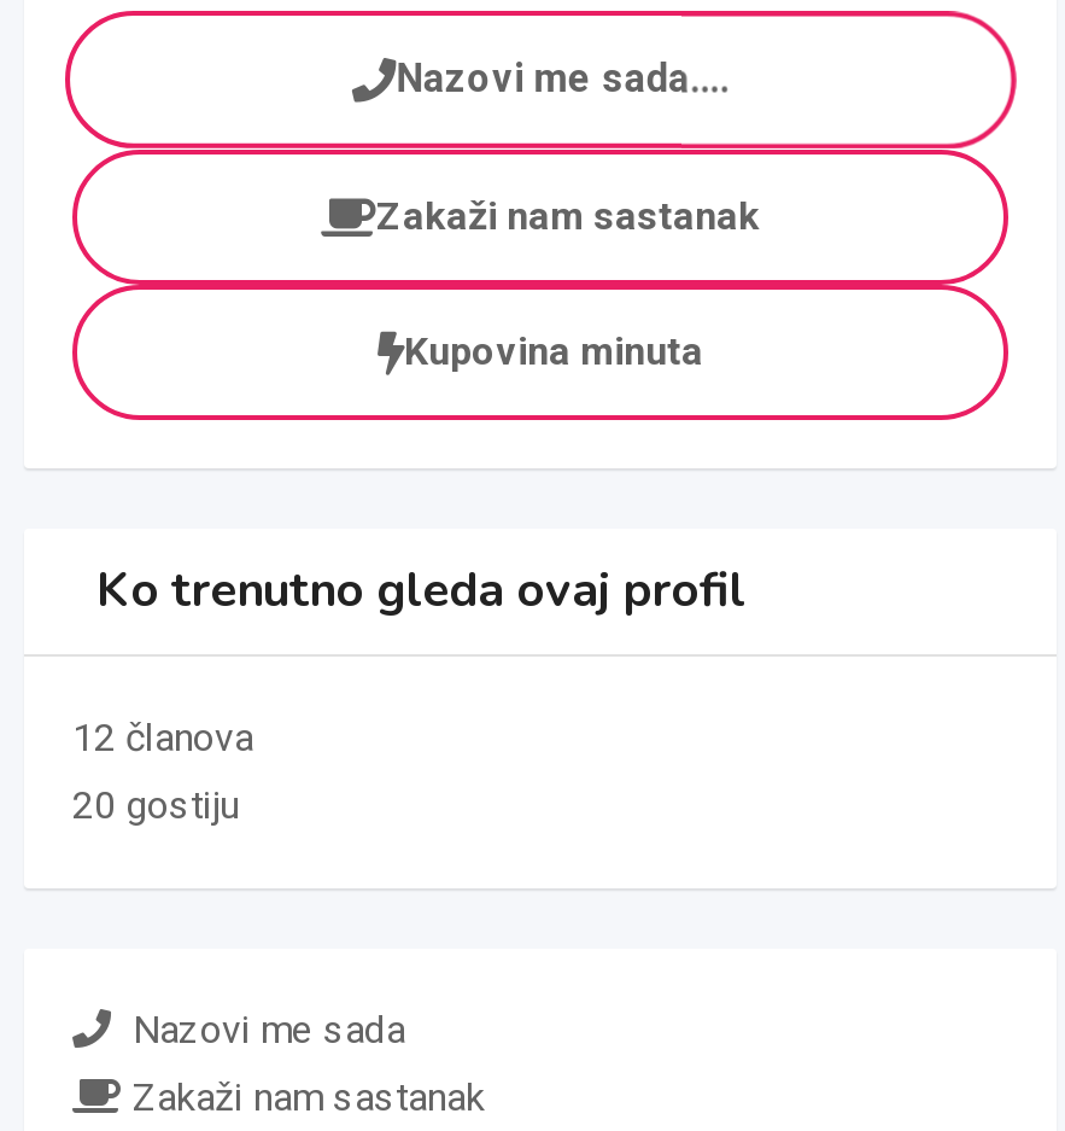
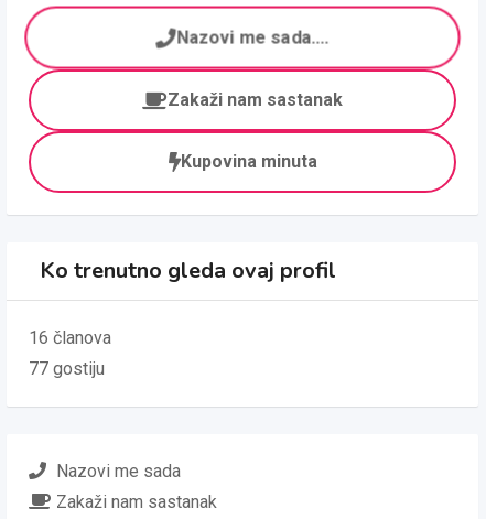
- 12 članova
+ 16 članova

- 20 gostiju
+ 77 gostiju
